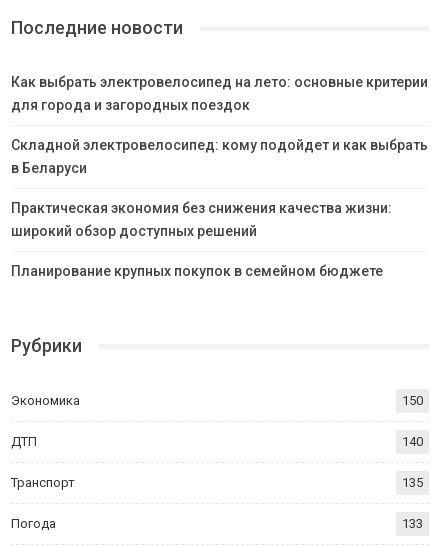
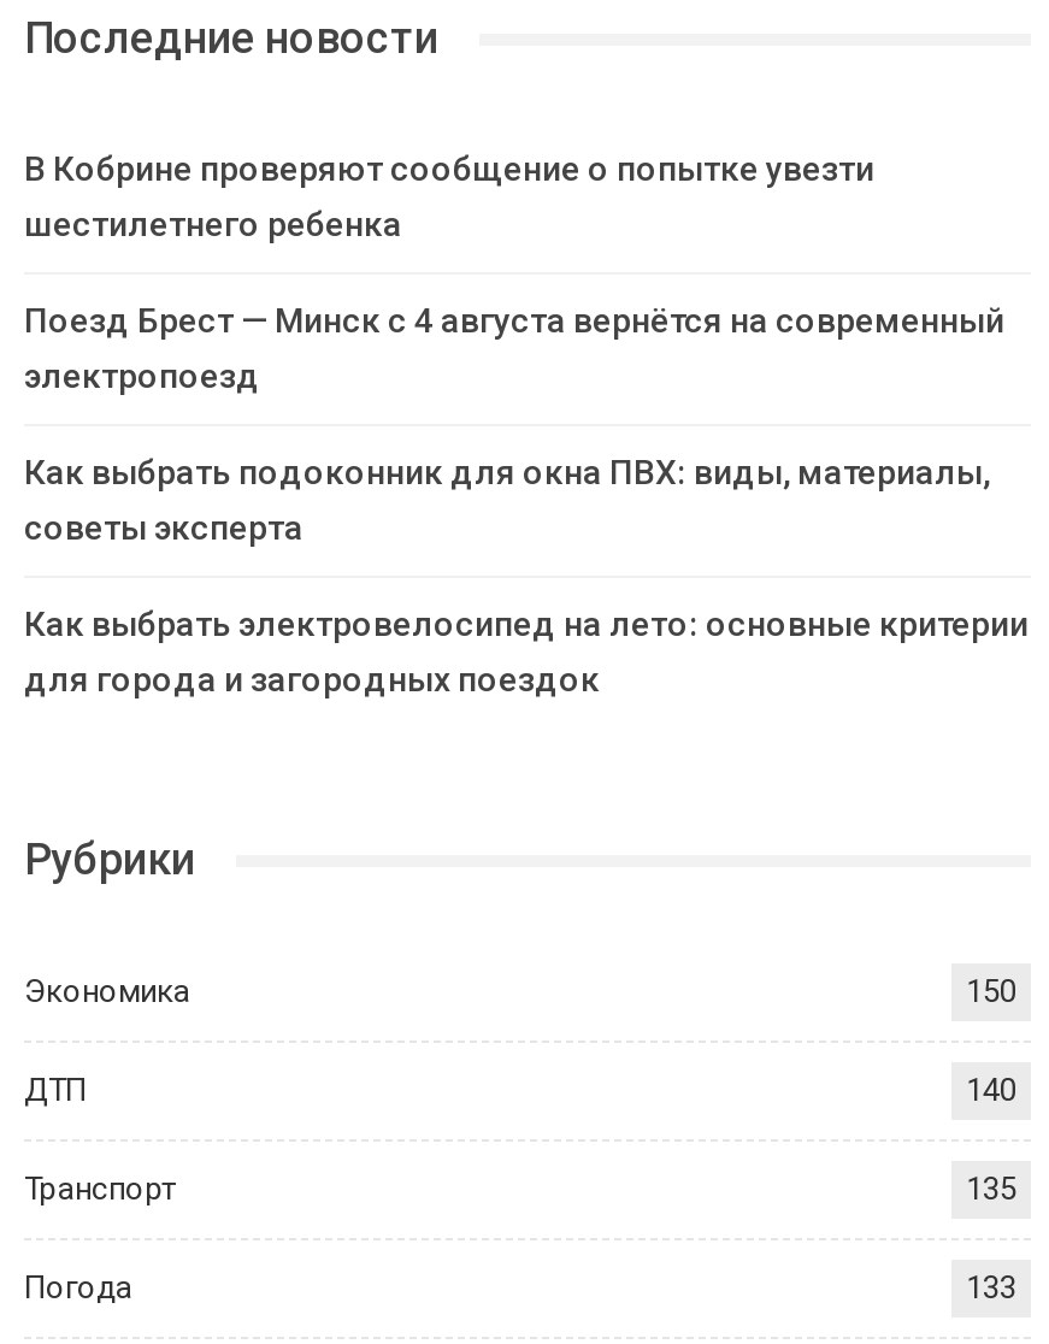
+ В Кобрине проверяют сообщение о попытке увезти
+ шестилетнего ребенка
+ Поезд Брест — Минск с 4 августа вернётся на современный
+ электропоезд
+ Как выбрать подоконник для окна ПВХ: виды, материалы,
+ советы эксперта

moved down: Как выбрать электровелосипед на лето: основные критерии | для города и загородных поездок

- Складной электровелосипед: кому подойдет и как выбрать
- в Беларуси
- Практическая экономия без снижения качества жизни:
- широкий обзор доступных решений
- Планирование крупных покупок в семейном бюджете
